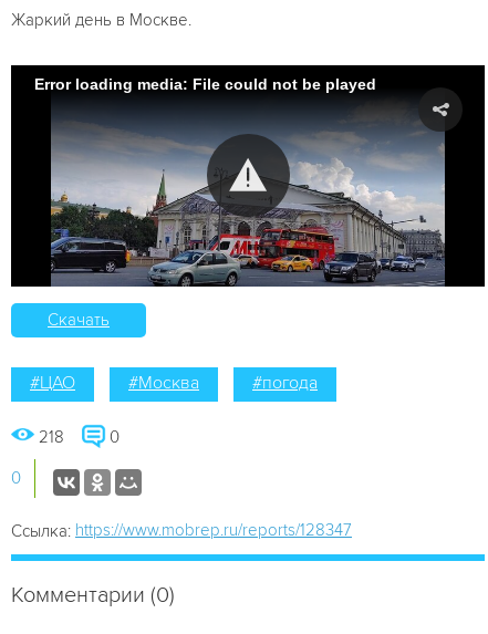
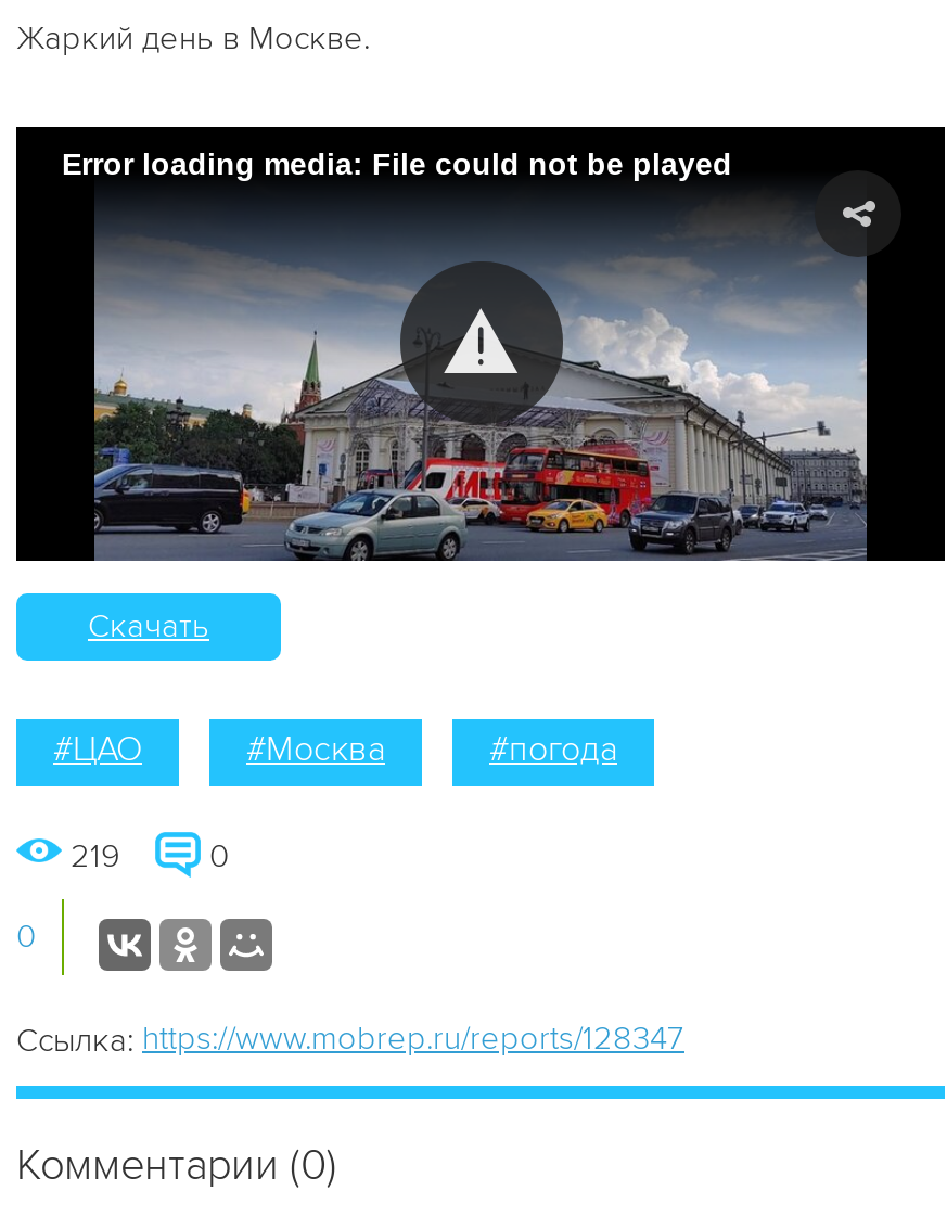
- 218
+ 219
